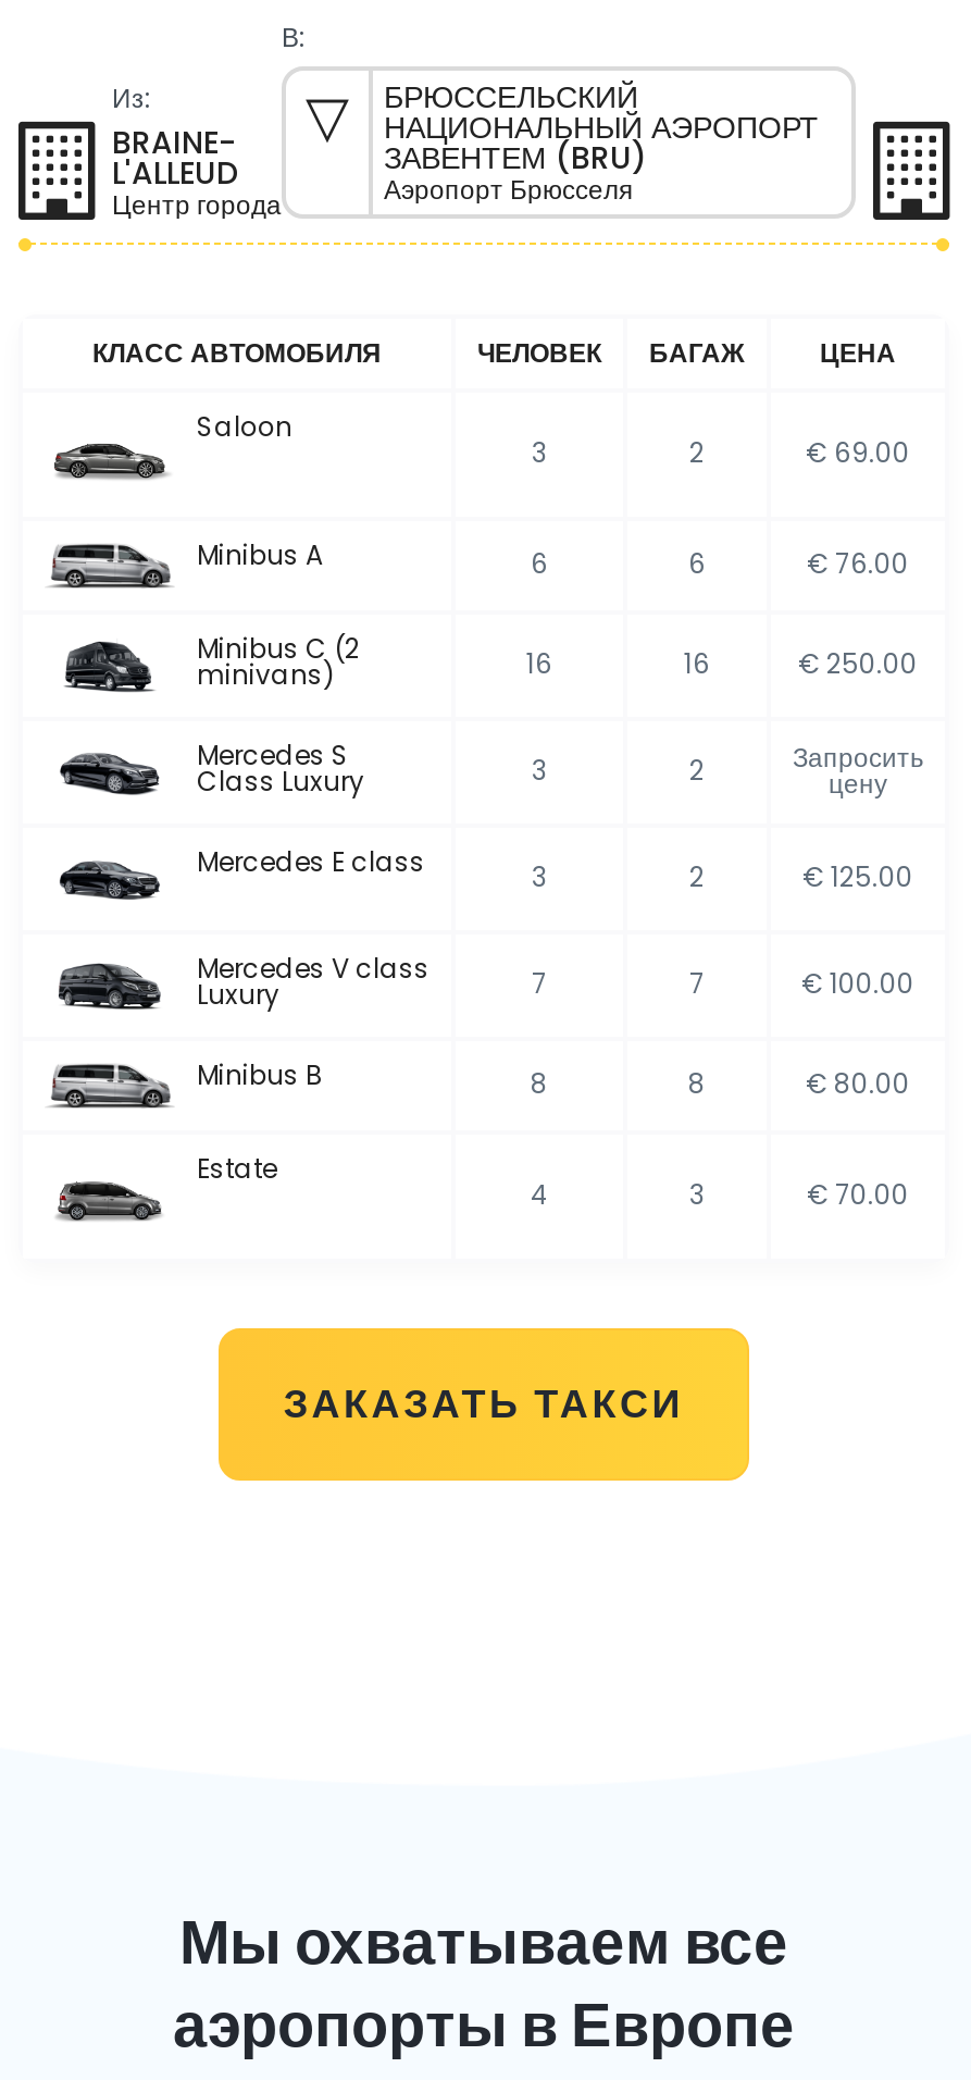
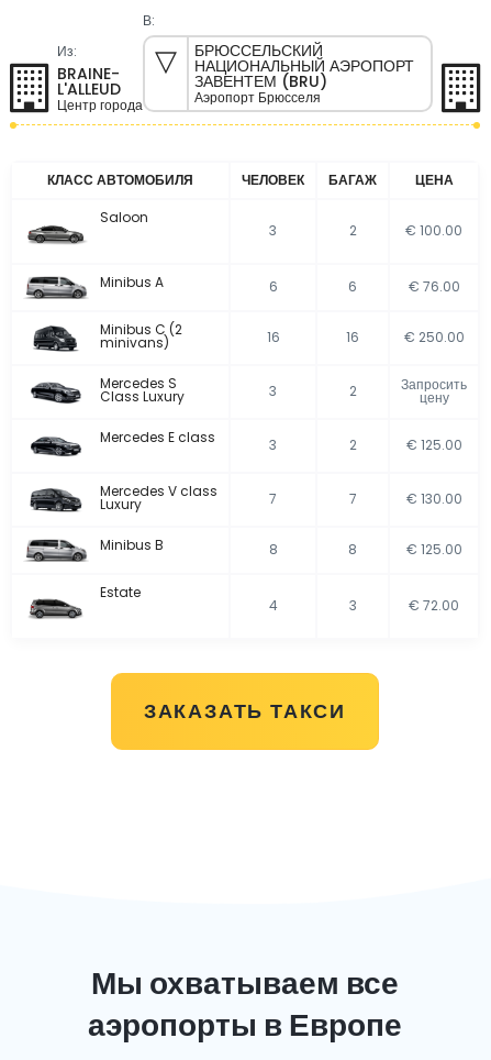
- € 69.00
+ € 100.00

- € 100.00
+ € 130.00

- € 80.00
+ € 125.00

- € 70.00
+ € 72.00
